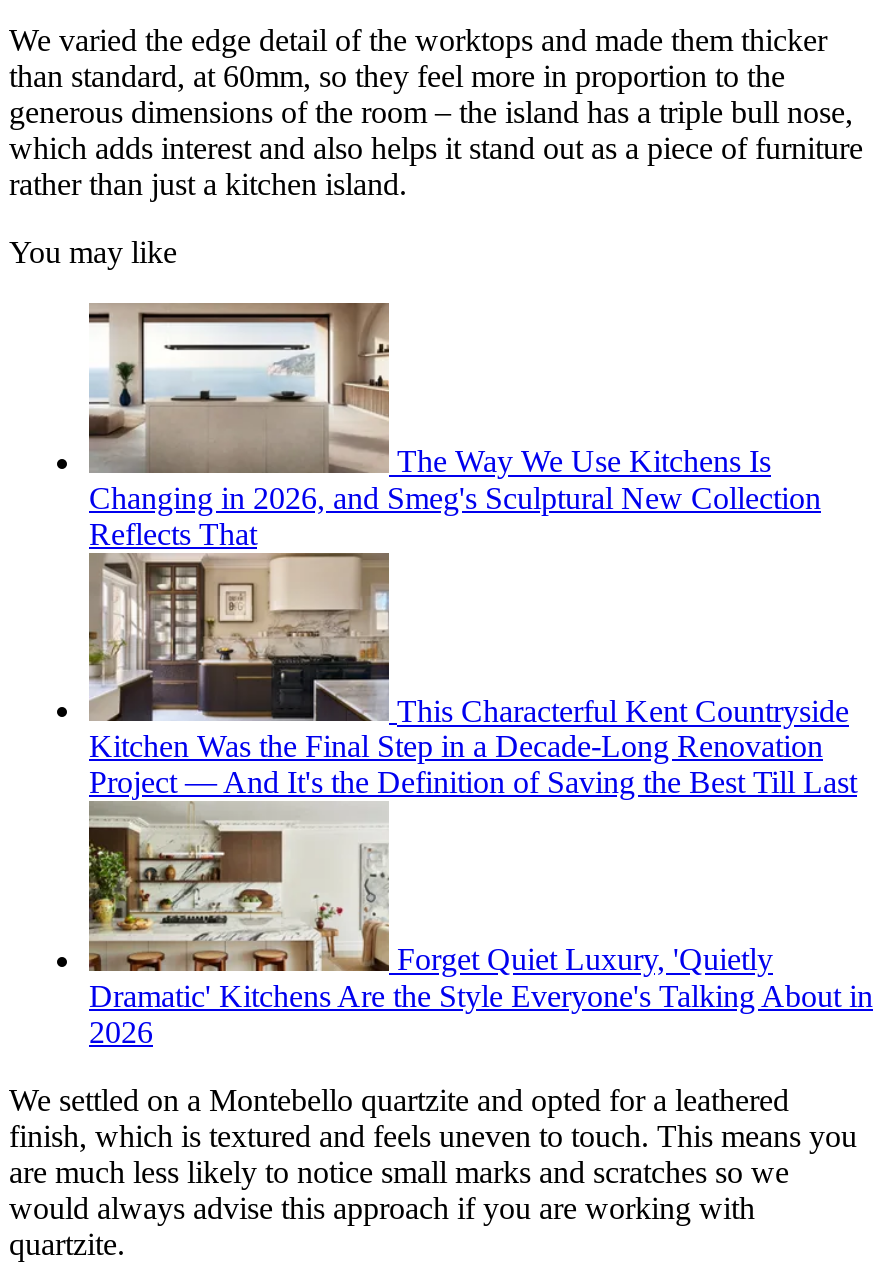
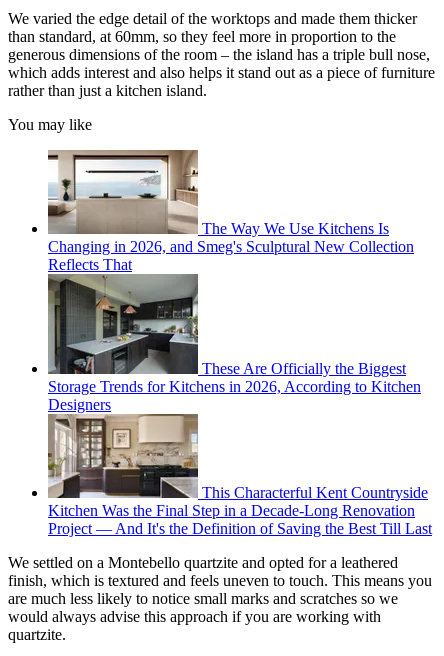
moved down: [image] | This Characterful Kent Countryside | Kitchen Was the Final Step in a Decade-Long Renovation | Project — And It's the Definition of Saving the Best Till Last

+ [image]
+ These Are Officially the Biggest
+ Storage Trends for Kitchens in 2026, According to Kitchen
+ Designers

- [image]
- Forget Quiet Luxury, 'Quietly
- Dramatic' Kitchens Are the Style Everyone's Talking About in
- 2026
